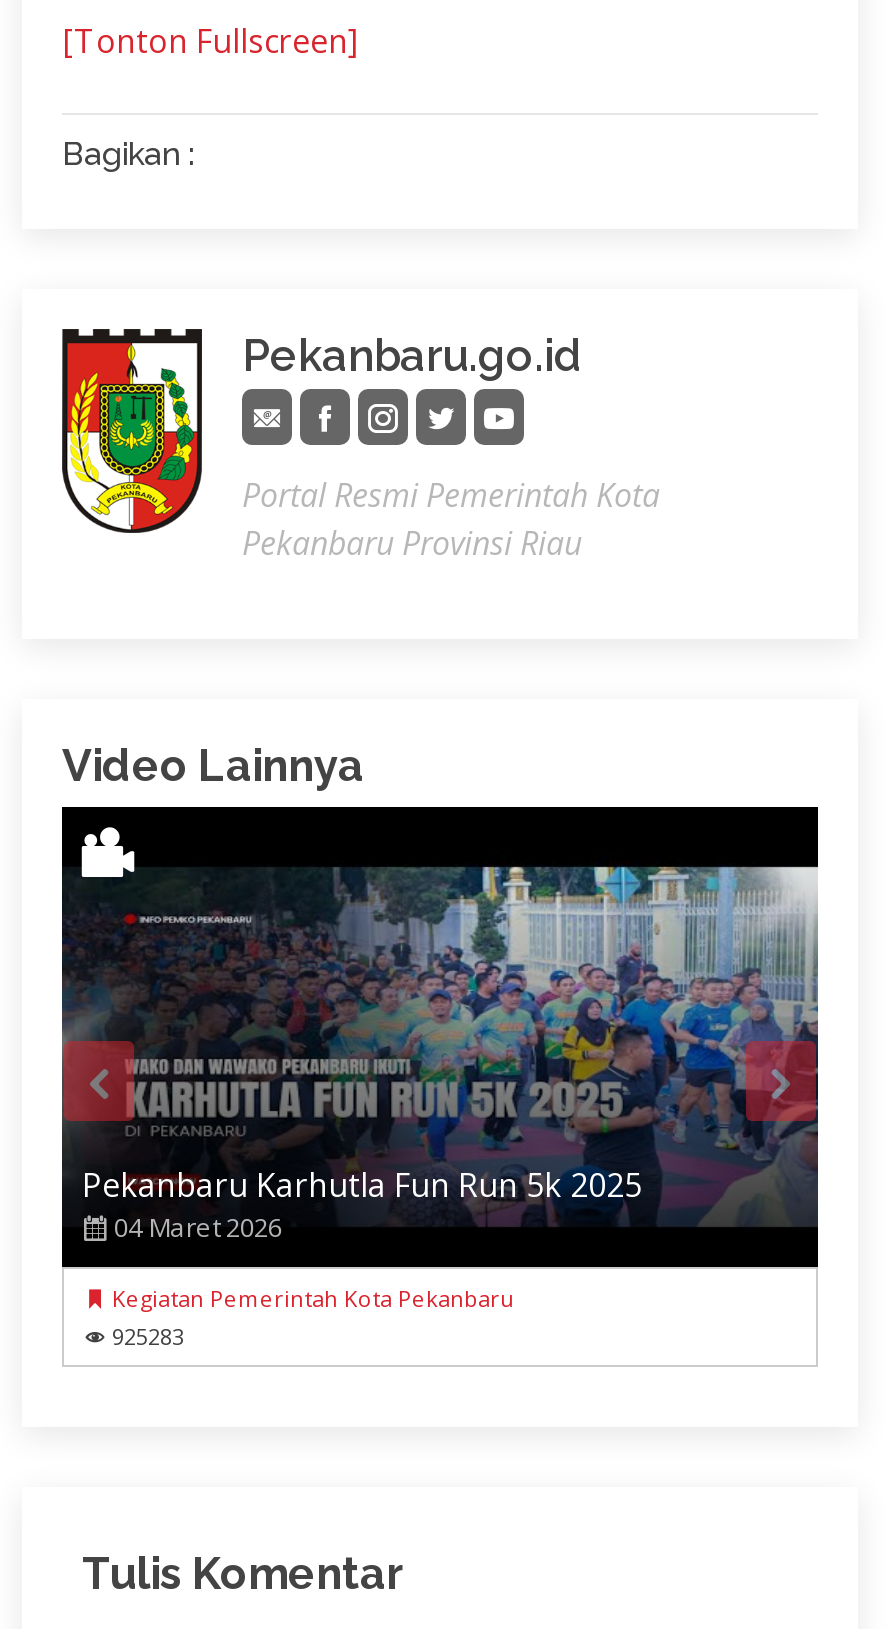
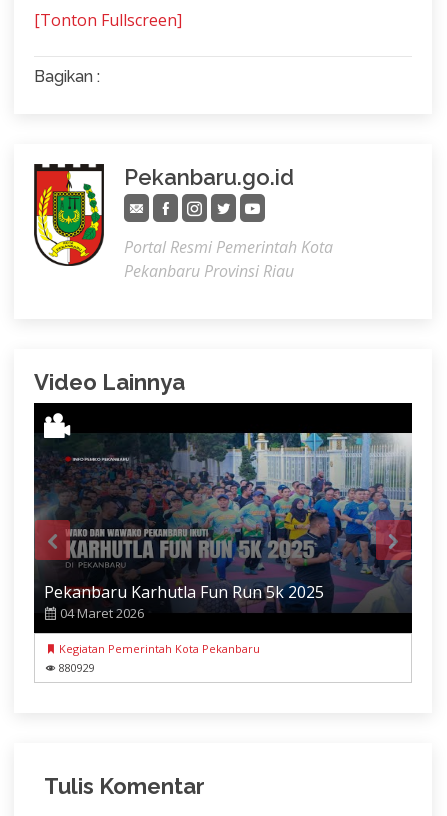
- 925283
+ 880929
